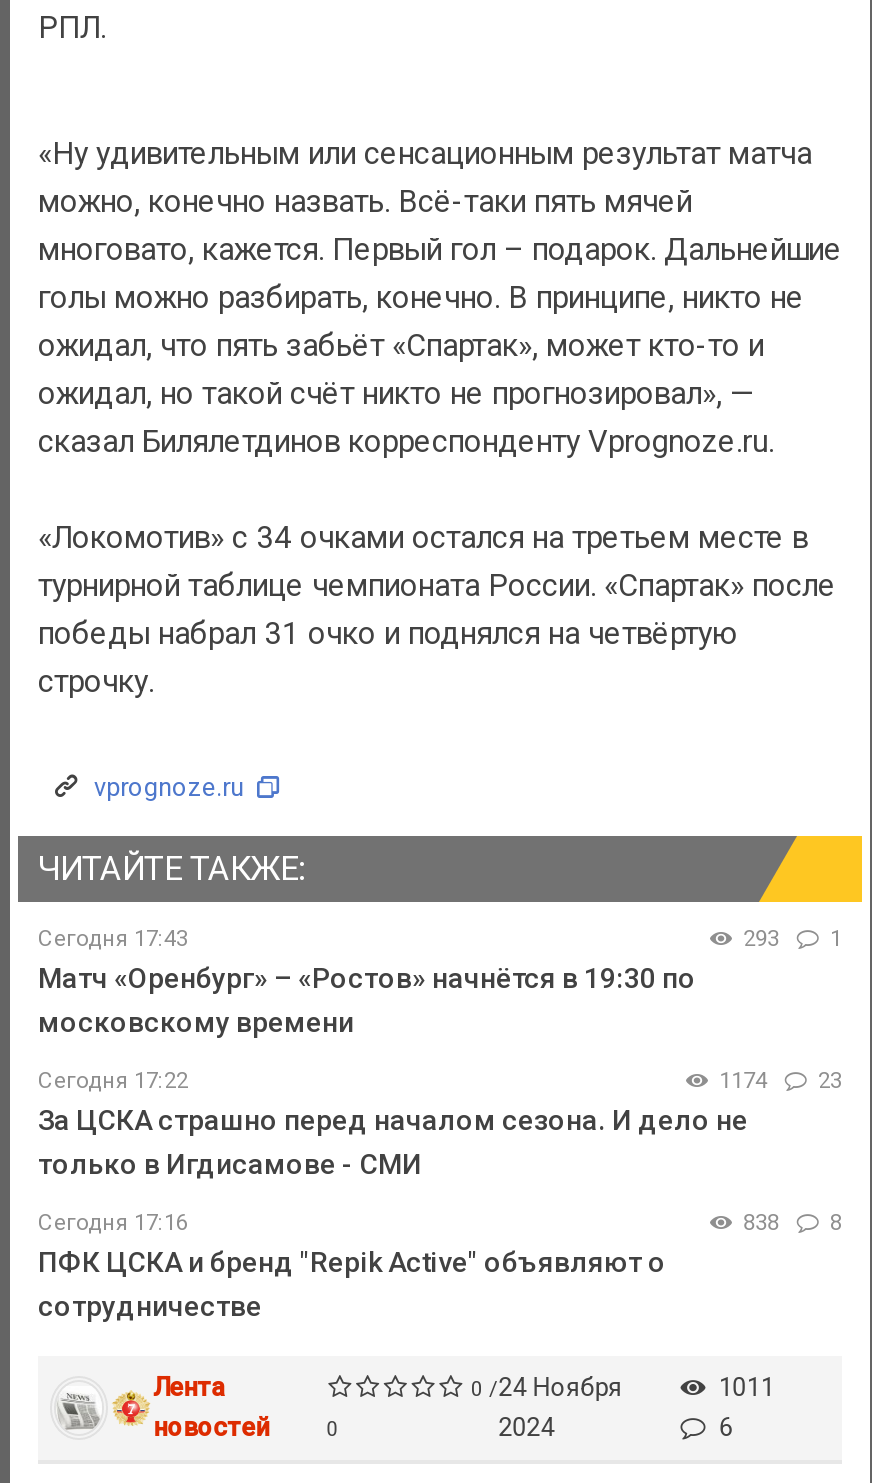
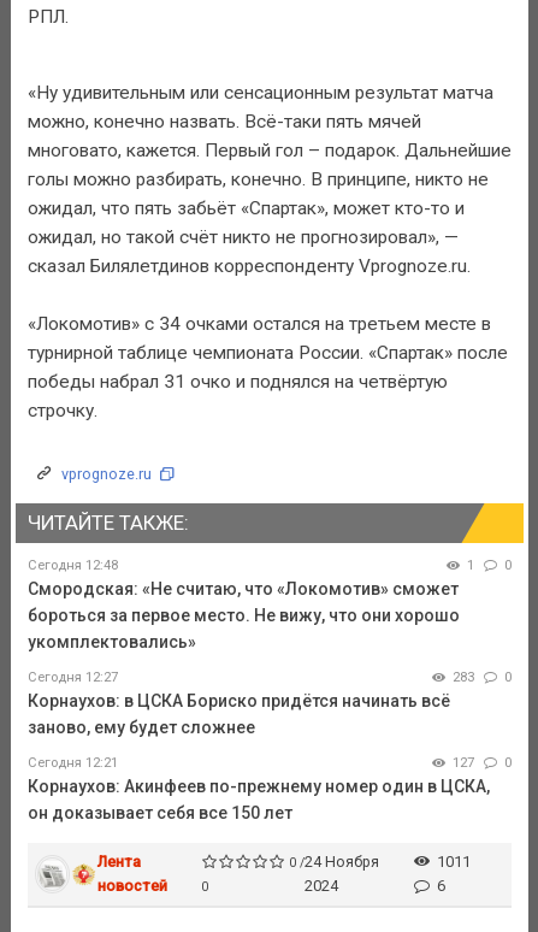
- Сегодня 17:43
- 293
+ Сегодня 12:48

- Матч «Оренбург» – «Ростов» начнётся в 19:30 по
- московскому времени
+ 0
+ Смородская: «Не считаю, что «Локомотив» сможет
+ бороться за первое место. Не вижу, что они хорошо
+ укомплектовались»

- Сегодня 17:22
- 1174
- 23
- За ЦСКА страшно перед началом сезона. И дело не
- только в Игдисамове - СМИ
+ Сегодня 12:27
+ 283
+ 0
+ Корнаухов: в ЦСКА Бориско придётся начинать всё
+ заново, ему будет сложнее

- Сегодня 17:16
- 838
- 8
- ПФК ЦСКА и бренд "Repik Active" объявляют о
- сотрудничестве
+ Сегодня 12:21
+ 127
+ 0
+ Корнаухов: Акинфеев по-прежнему номер один в ЦСКА,
+ он доказывает себя все 150 лет
